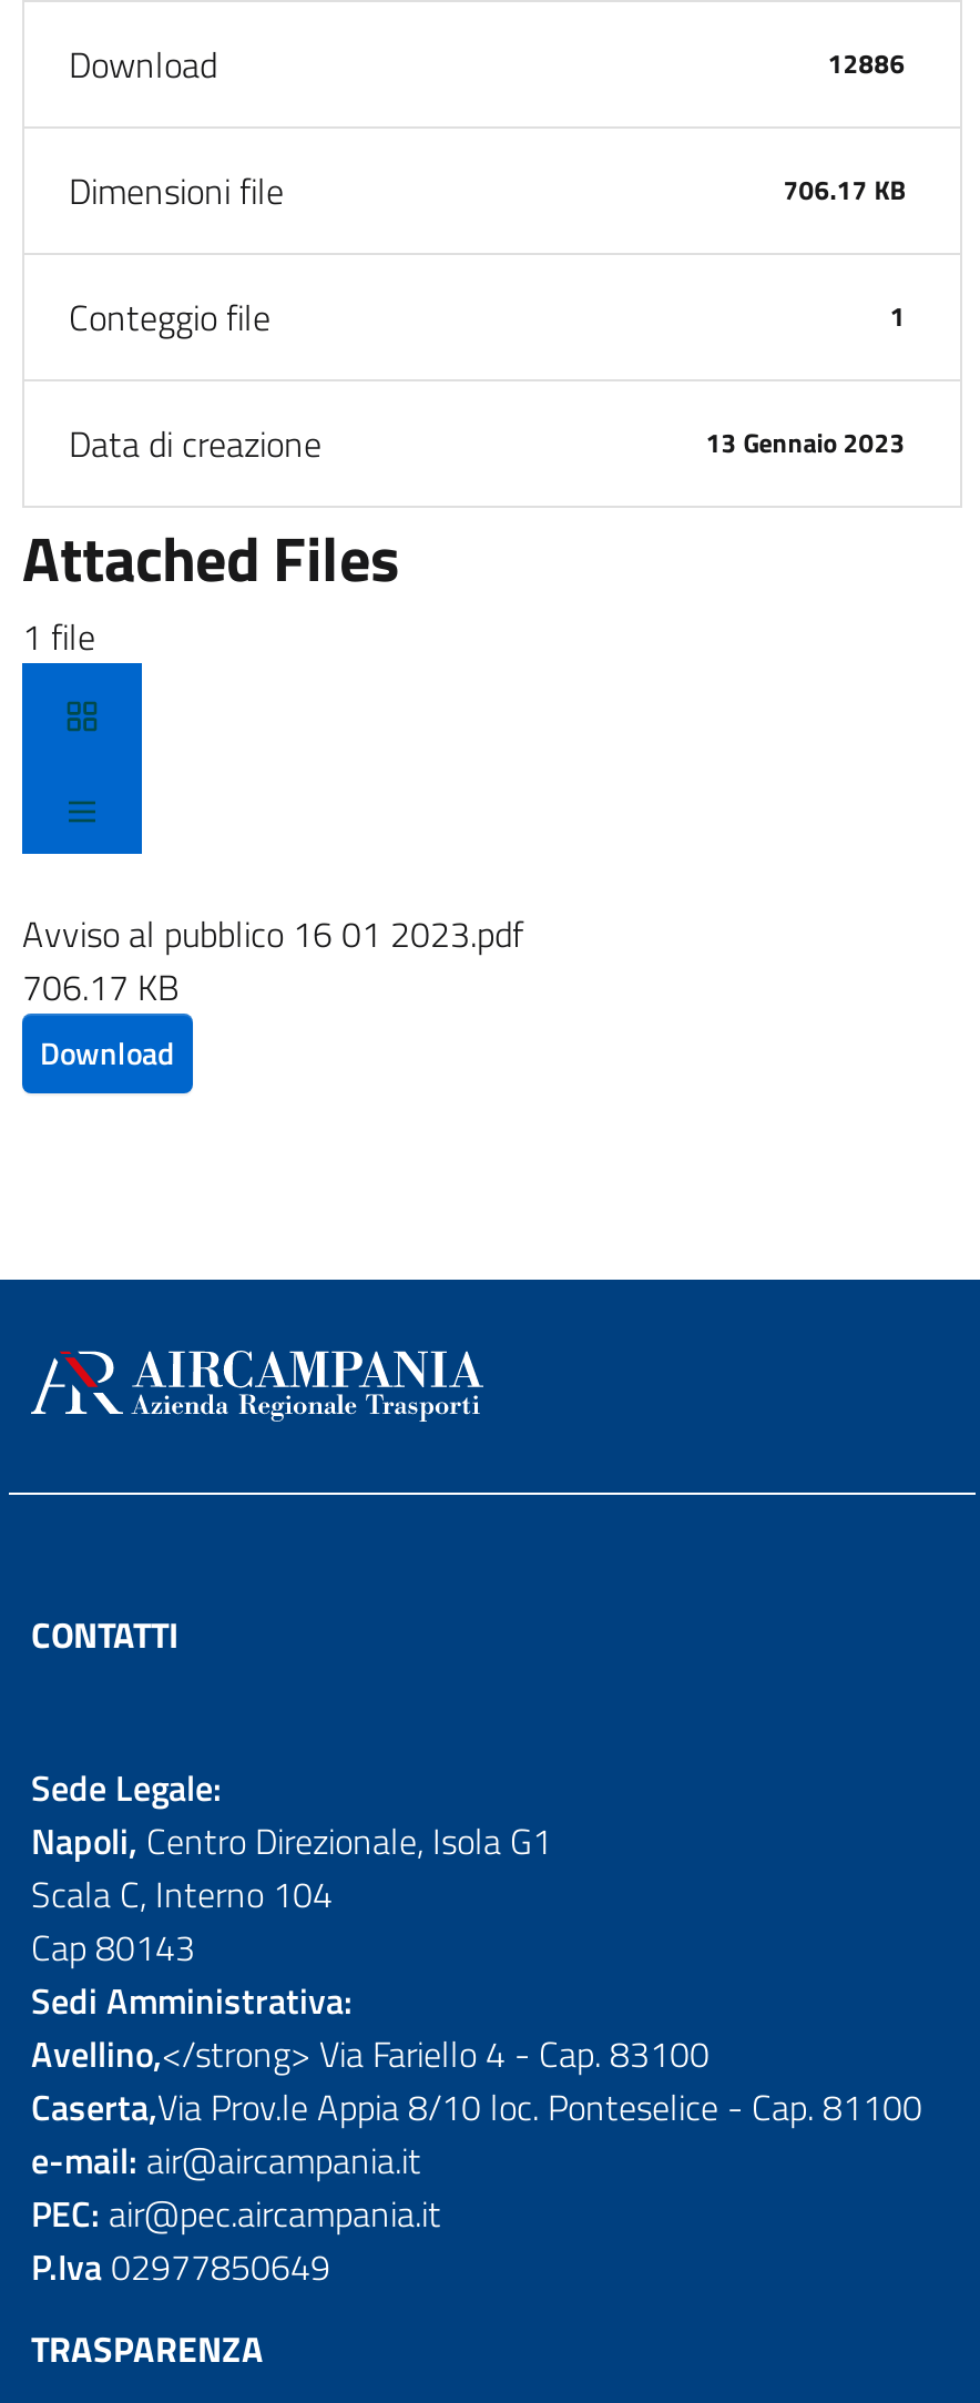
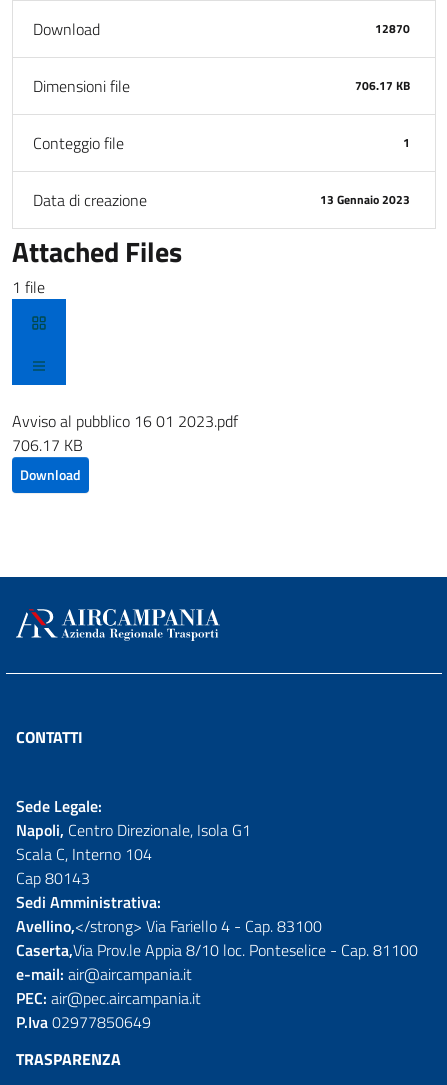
- 12886
+ 12870
